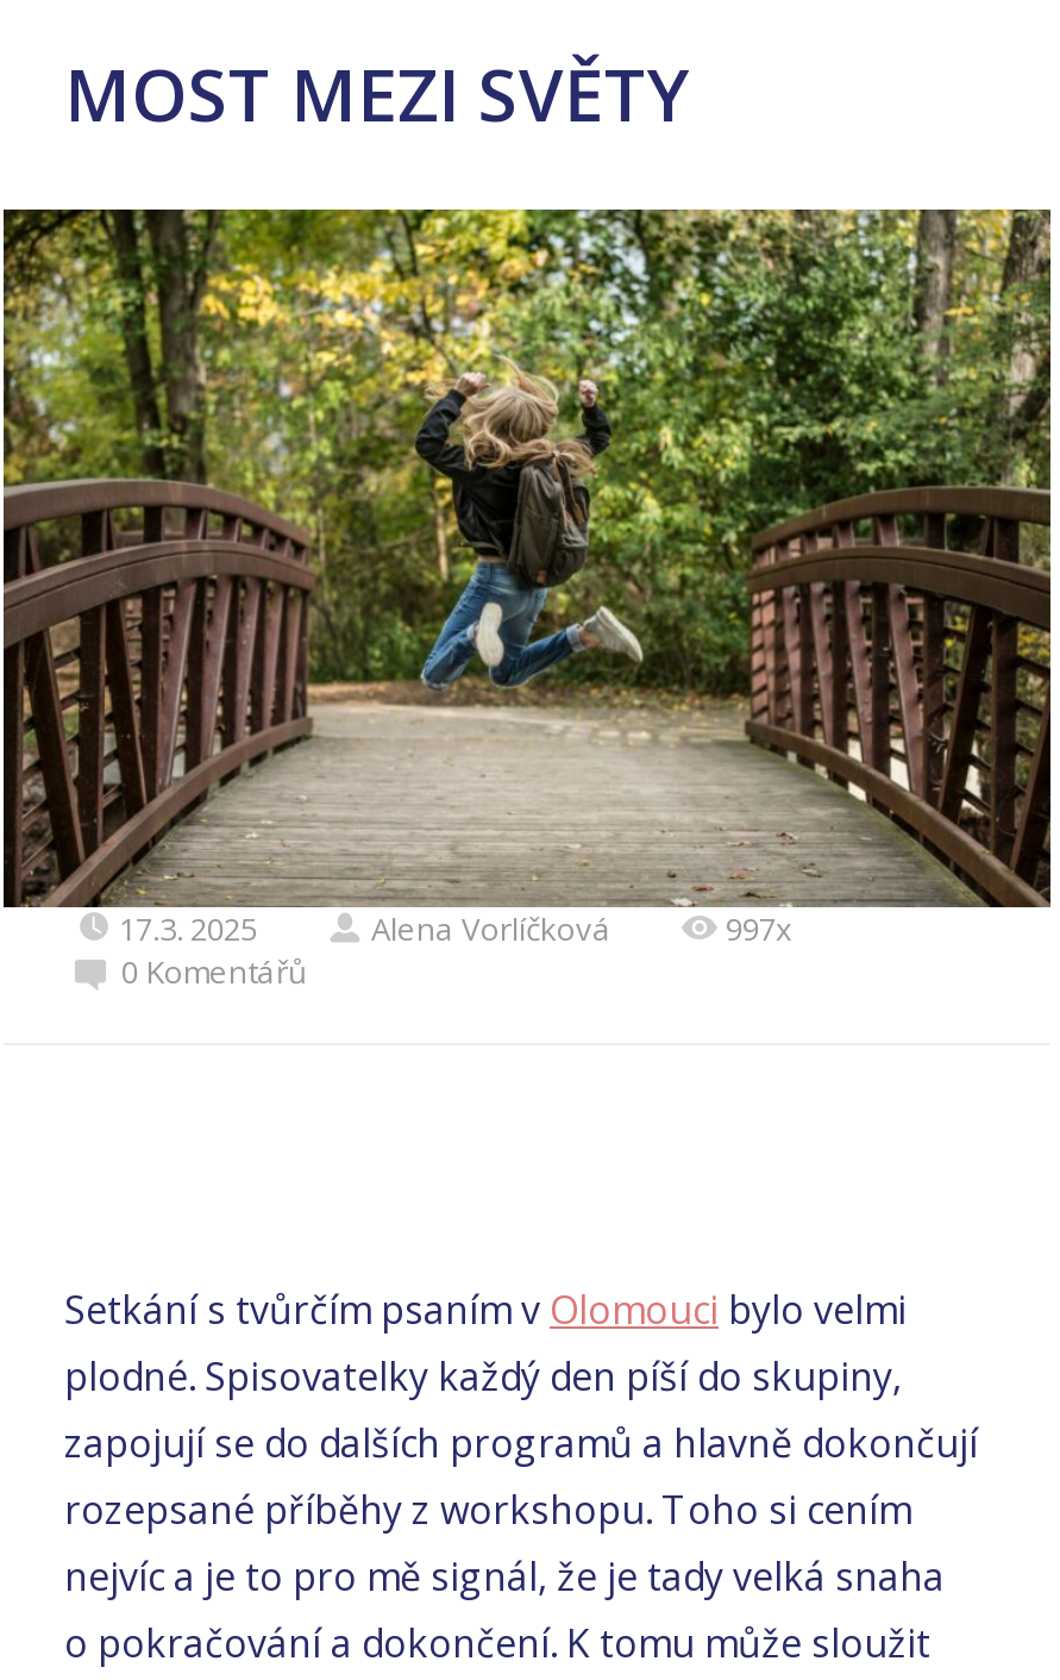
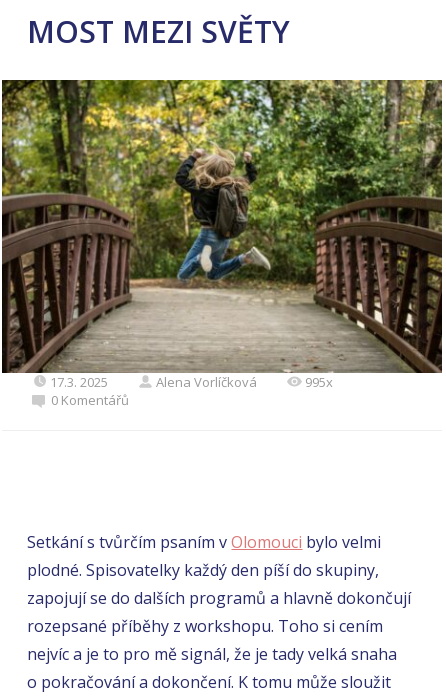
- 997x
+ 995x
